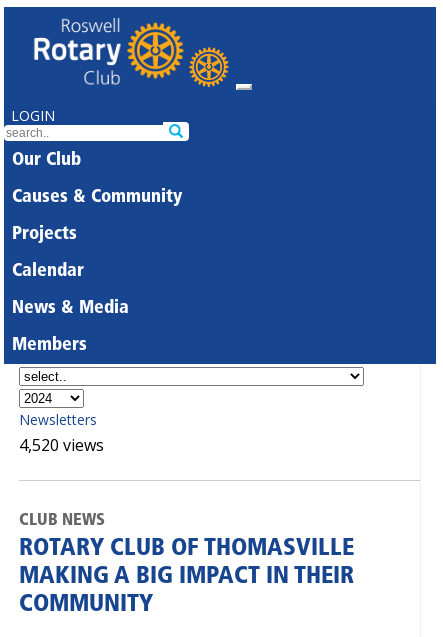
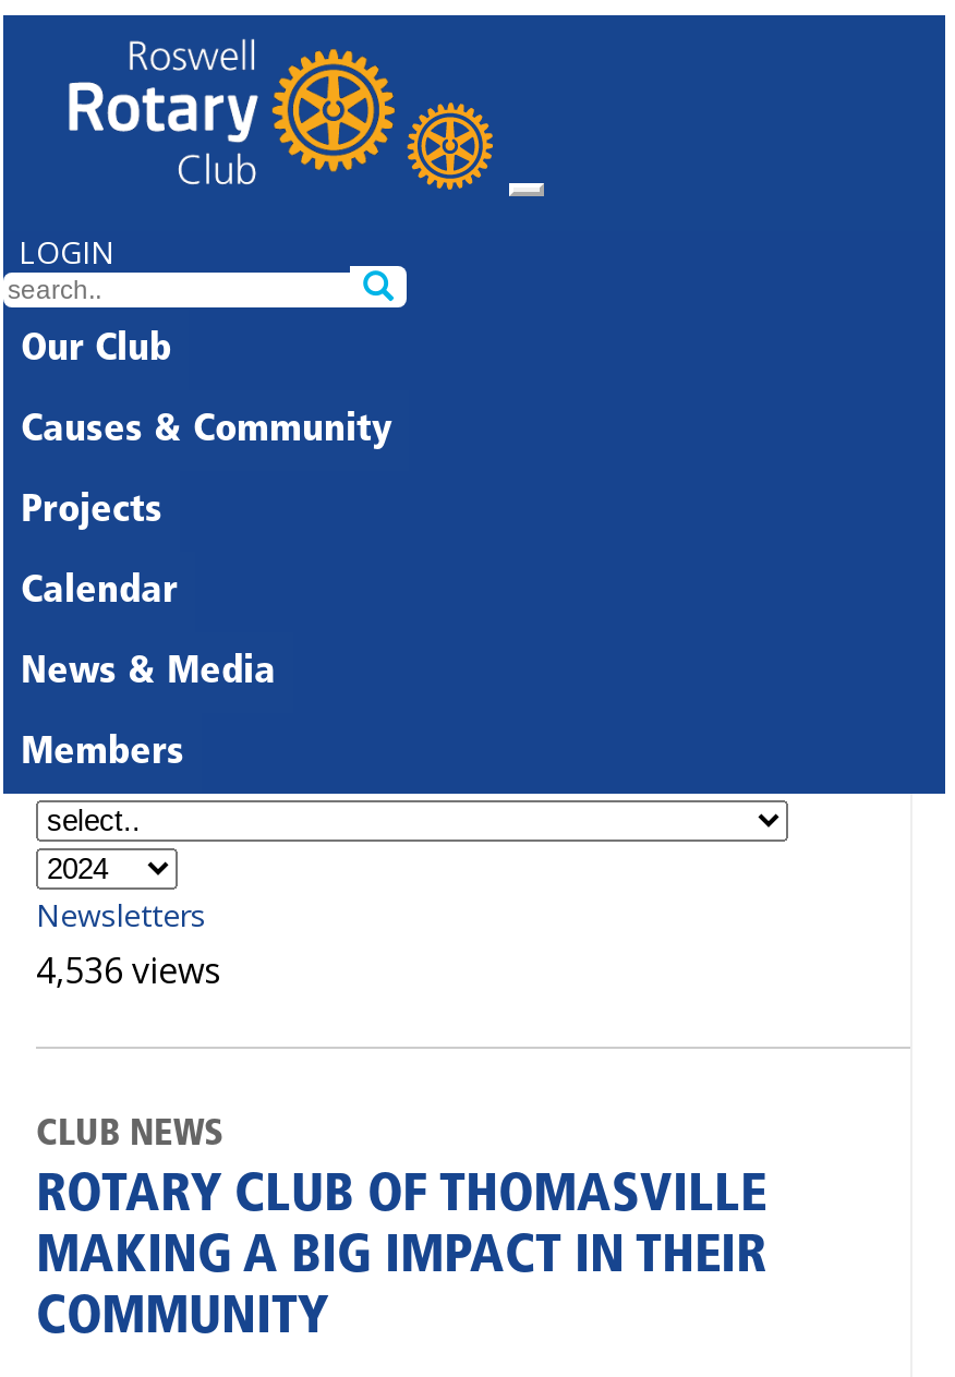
- 4,520 views
+ 4,536 views
